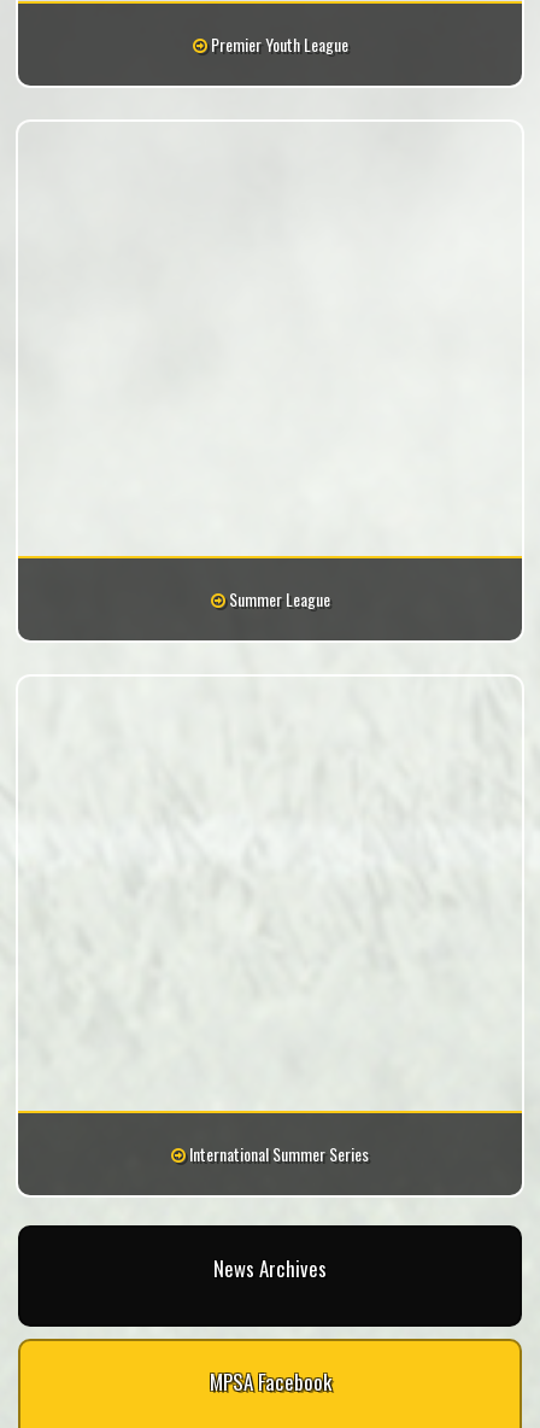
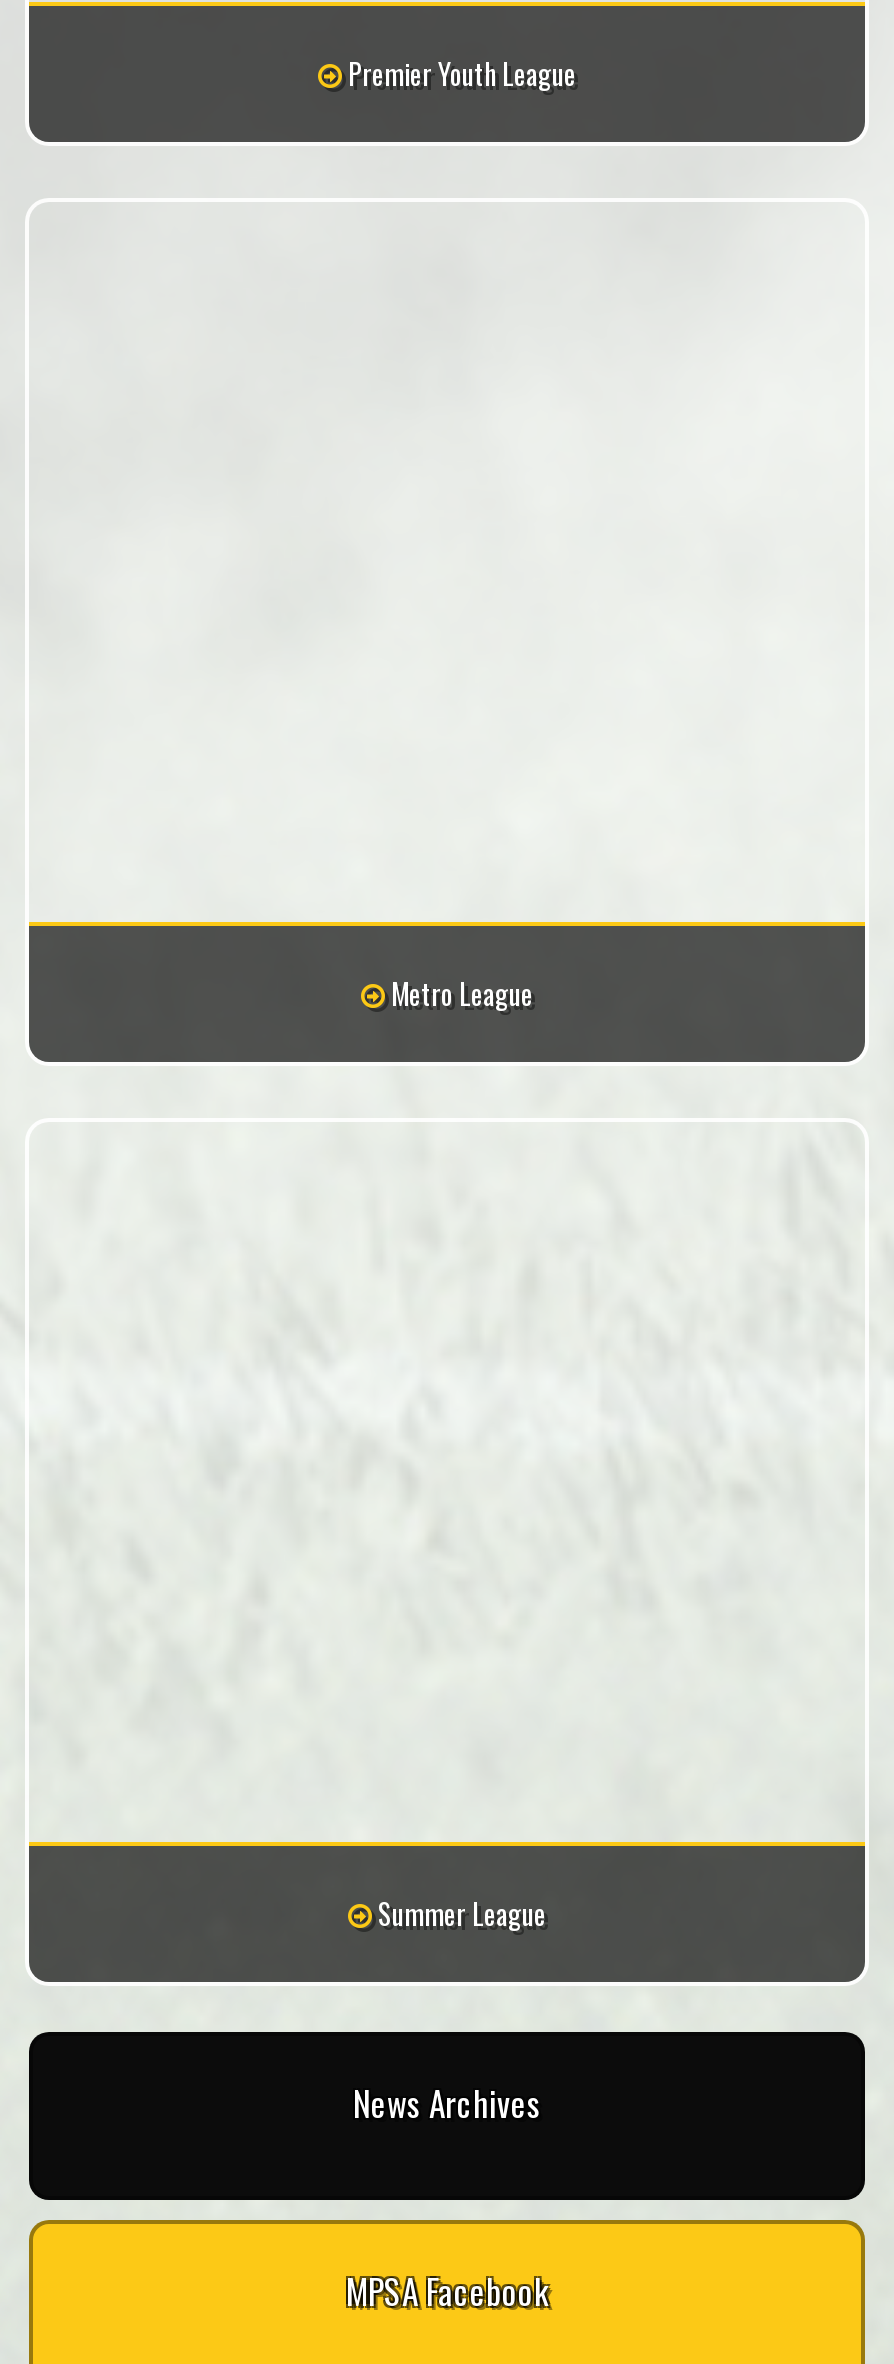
+ Metro League

moved down: Summer League

- International Summer Series
